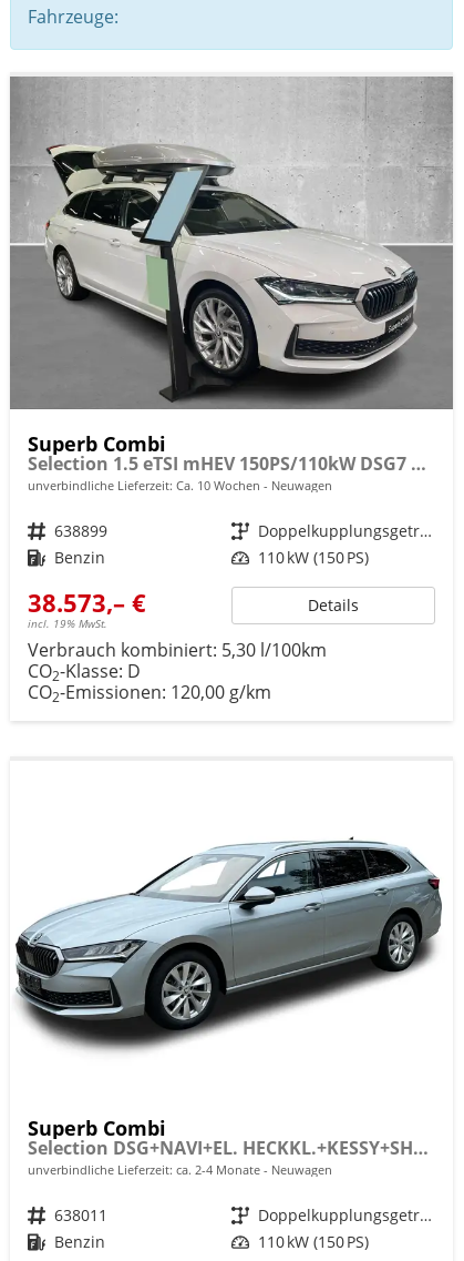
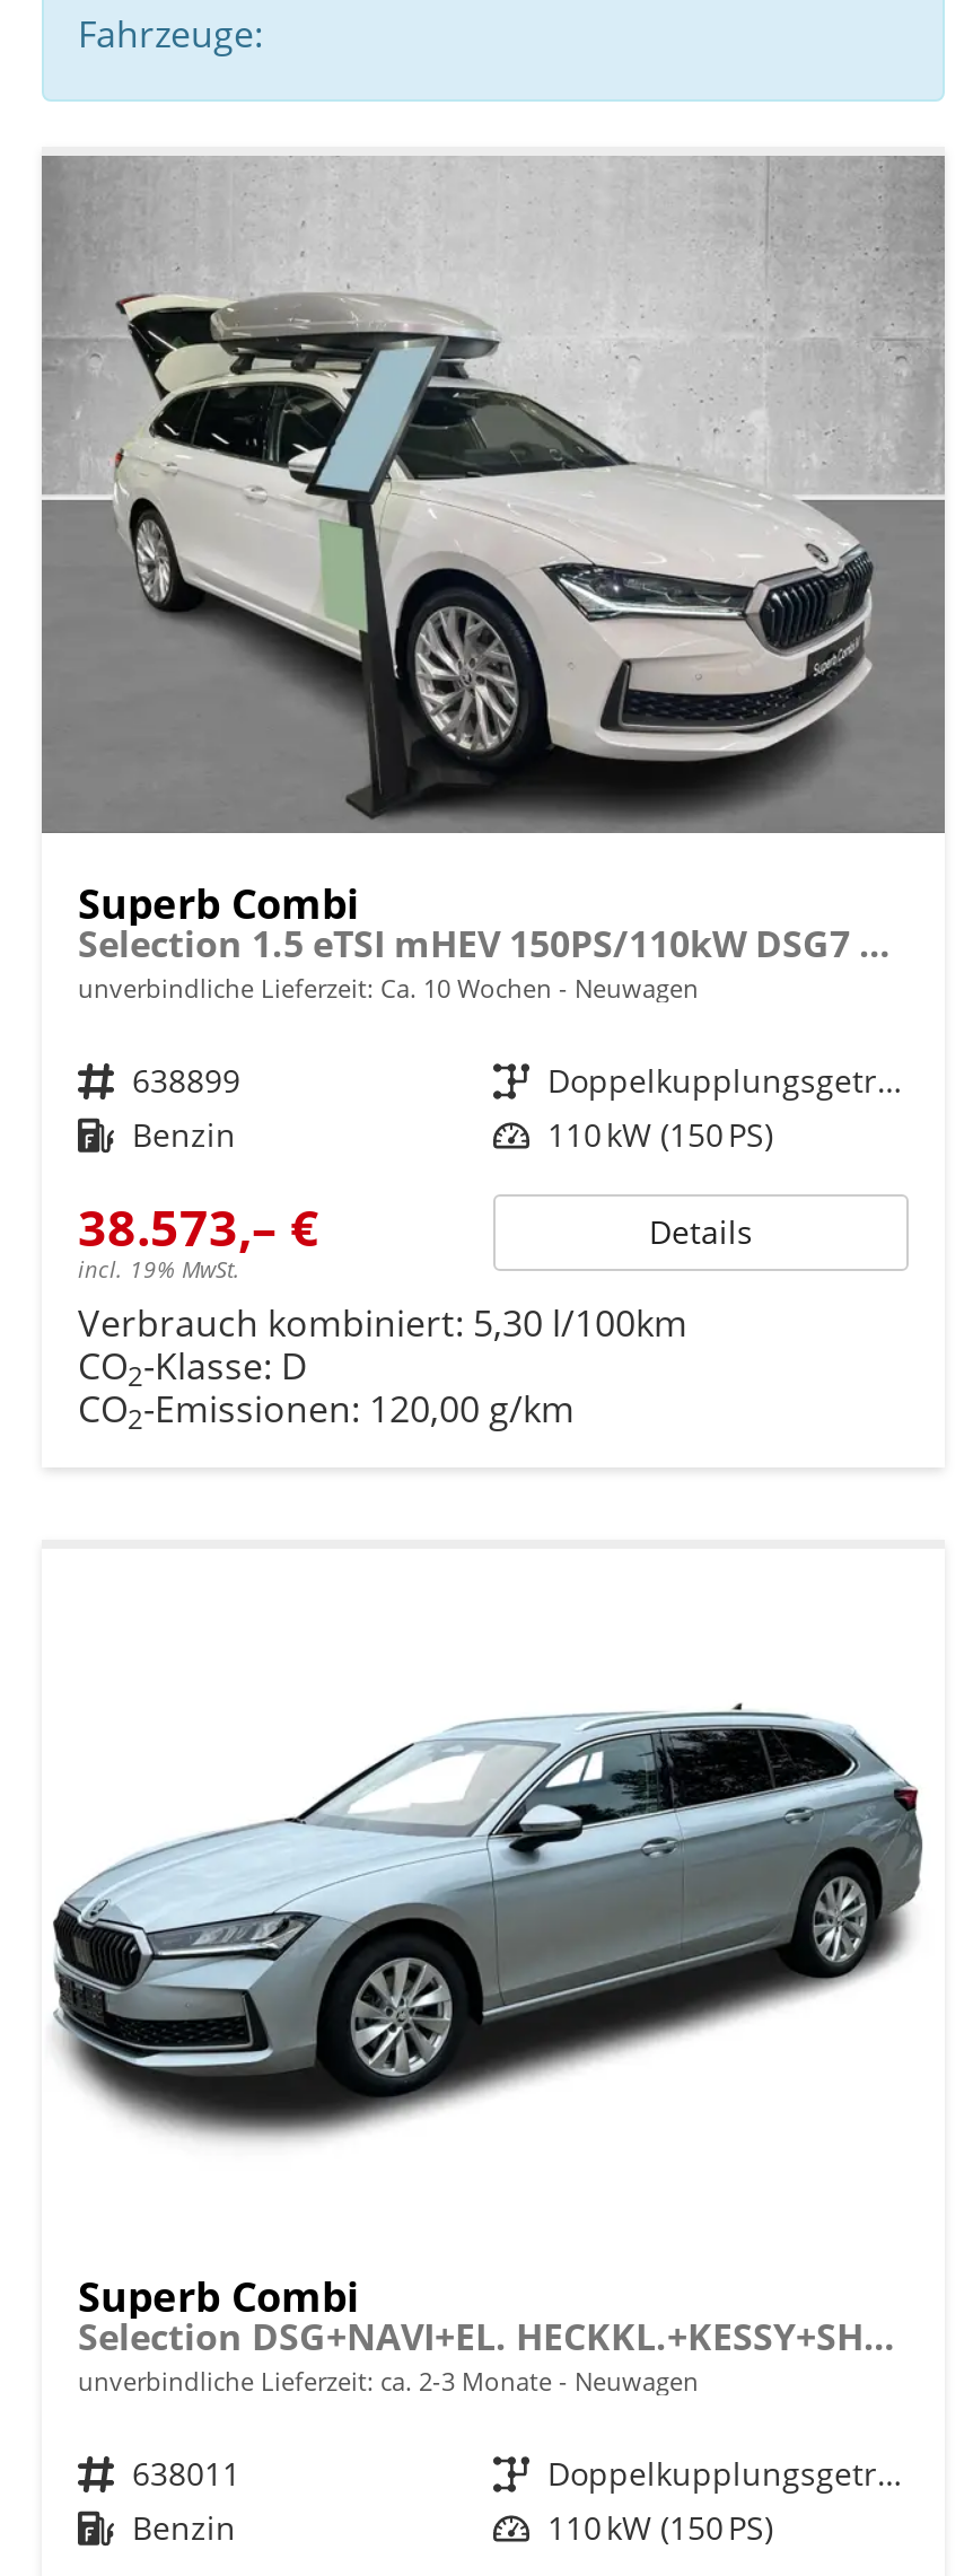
- unverbindliche Lieferzeit: ca. 2-4 Monate Neuwagen
+ unverbindliche Lieferzeit: ca. 2-3 Monate Neuwagen
